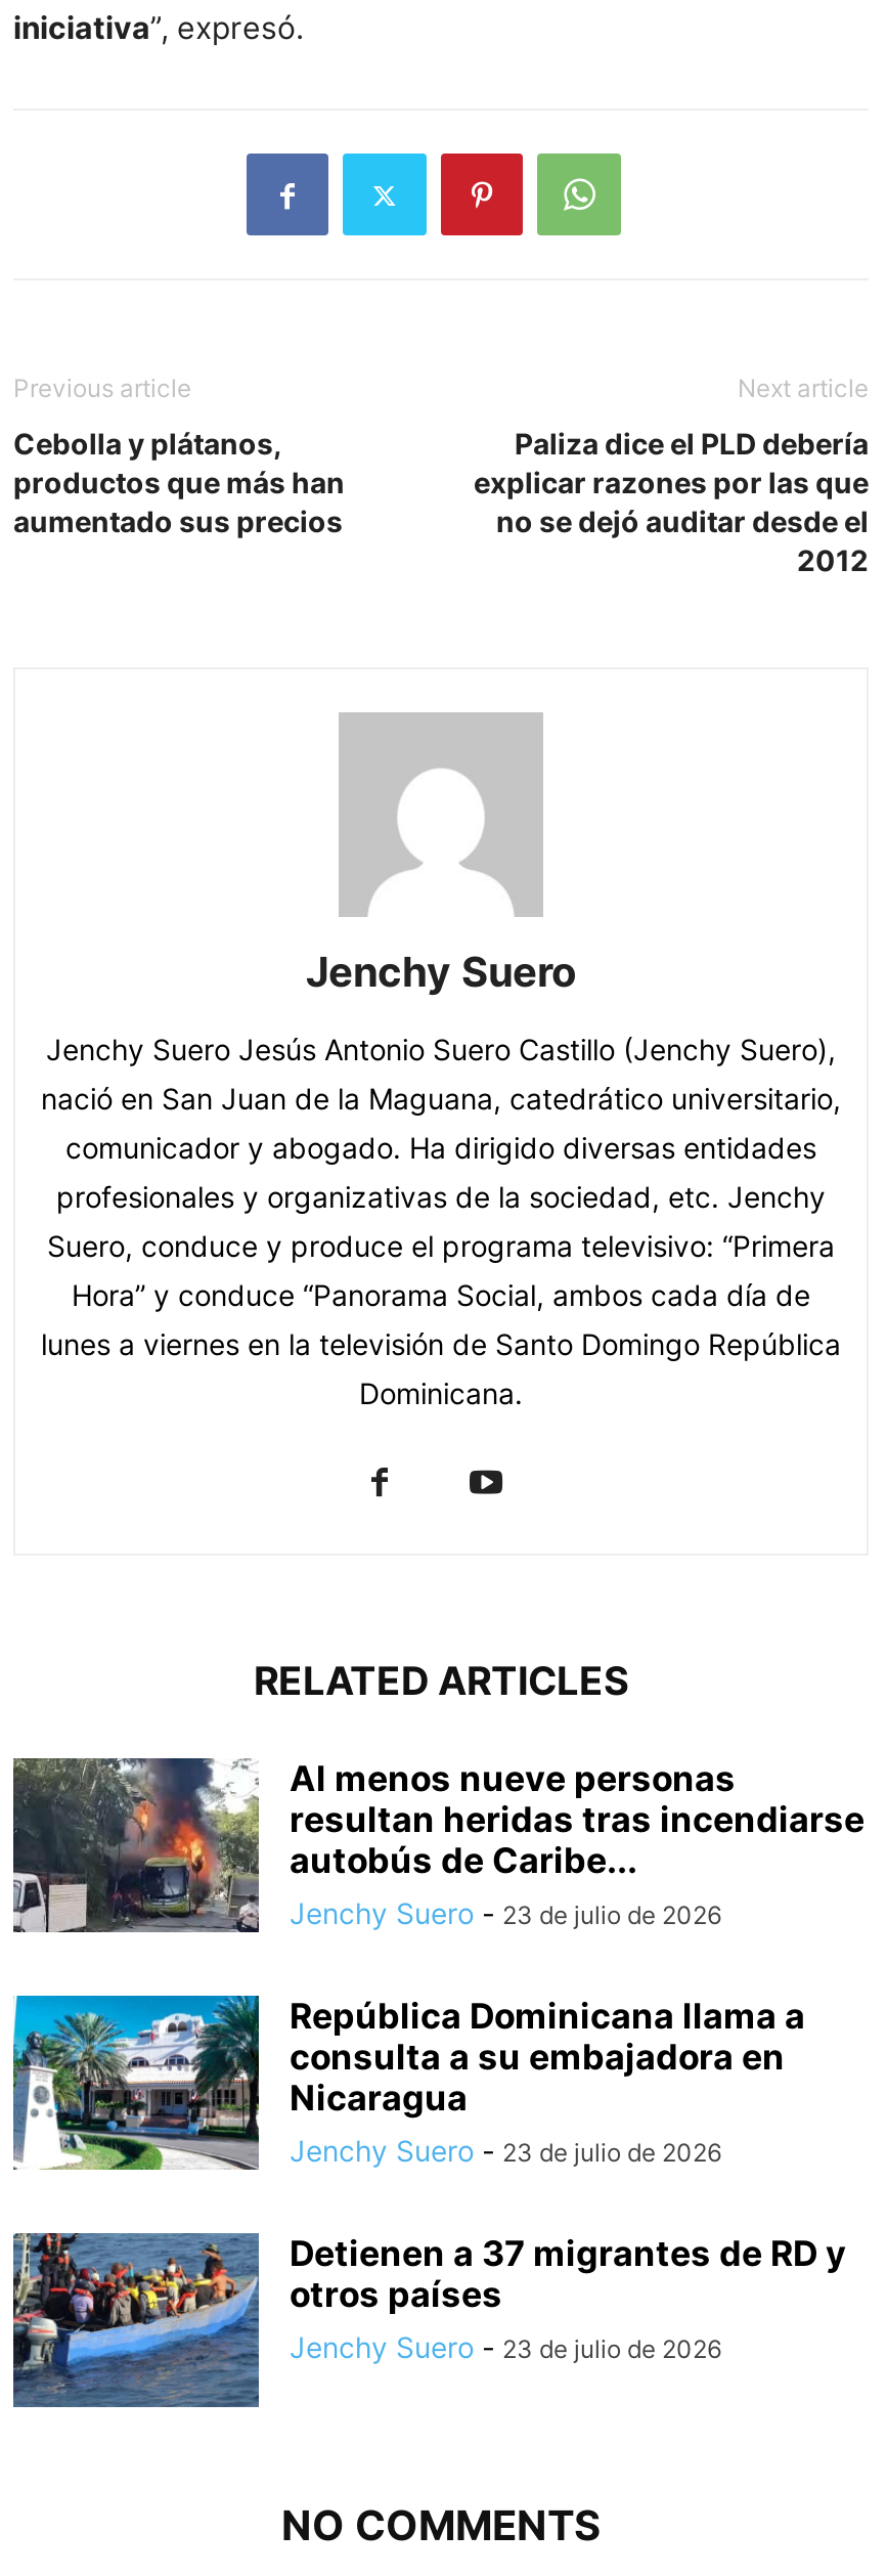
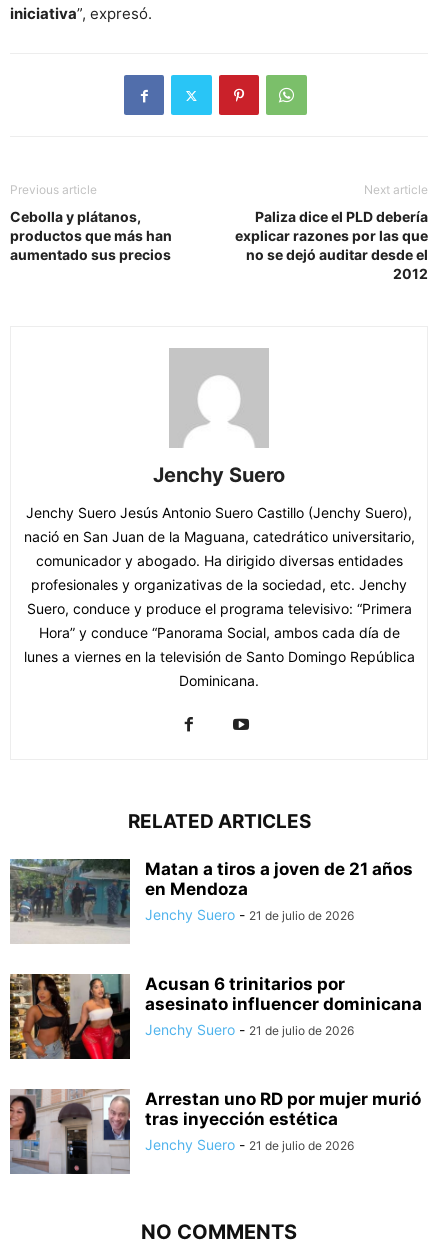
- [image]
- Al menos nueve personas
- resultan heridas tras incendiarse
- autobús de Caribe...
- Jenchy Suero - 23 de julio de 2026
+ [image]
+ Matan a tiros a joven de 21 años
+ en Mendoza
+ Jenchy Suero - 21 de julio de 2026

- [image]
- República Dominicana llama a
- consulta a su embajadora en
- Nicaragua
- Jenchy Suero - 23 de julio de 2026
+ [image]
+ Acusan 6 trinitarios por
+ asesinato influencer dominicana
+ Jenchy Suero - 21 de julio de 2026

- [image]
- Detienen a 37 migrantes de RD y
- otros países
- Jenchy Suero - 23 de julio de 2026
+ [image]
+ Arrestan uno RD por mujer murió
+ tras inyección estética
+ Jenchy Suero - 21 de julio de 2026
